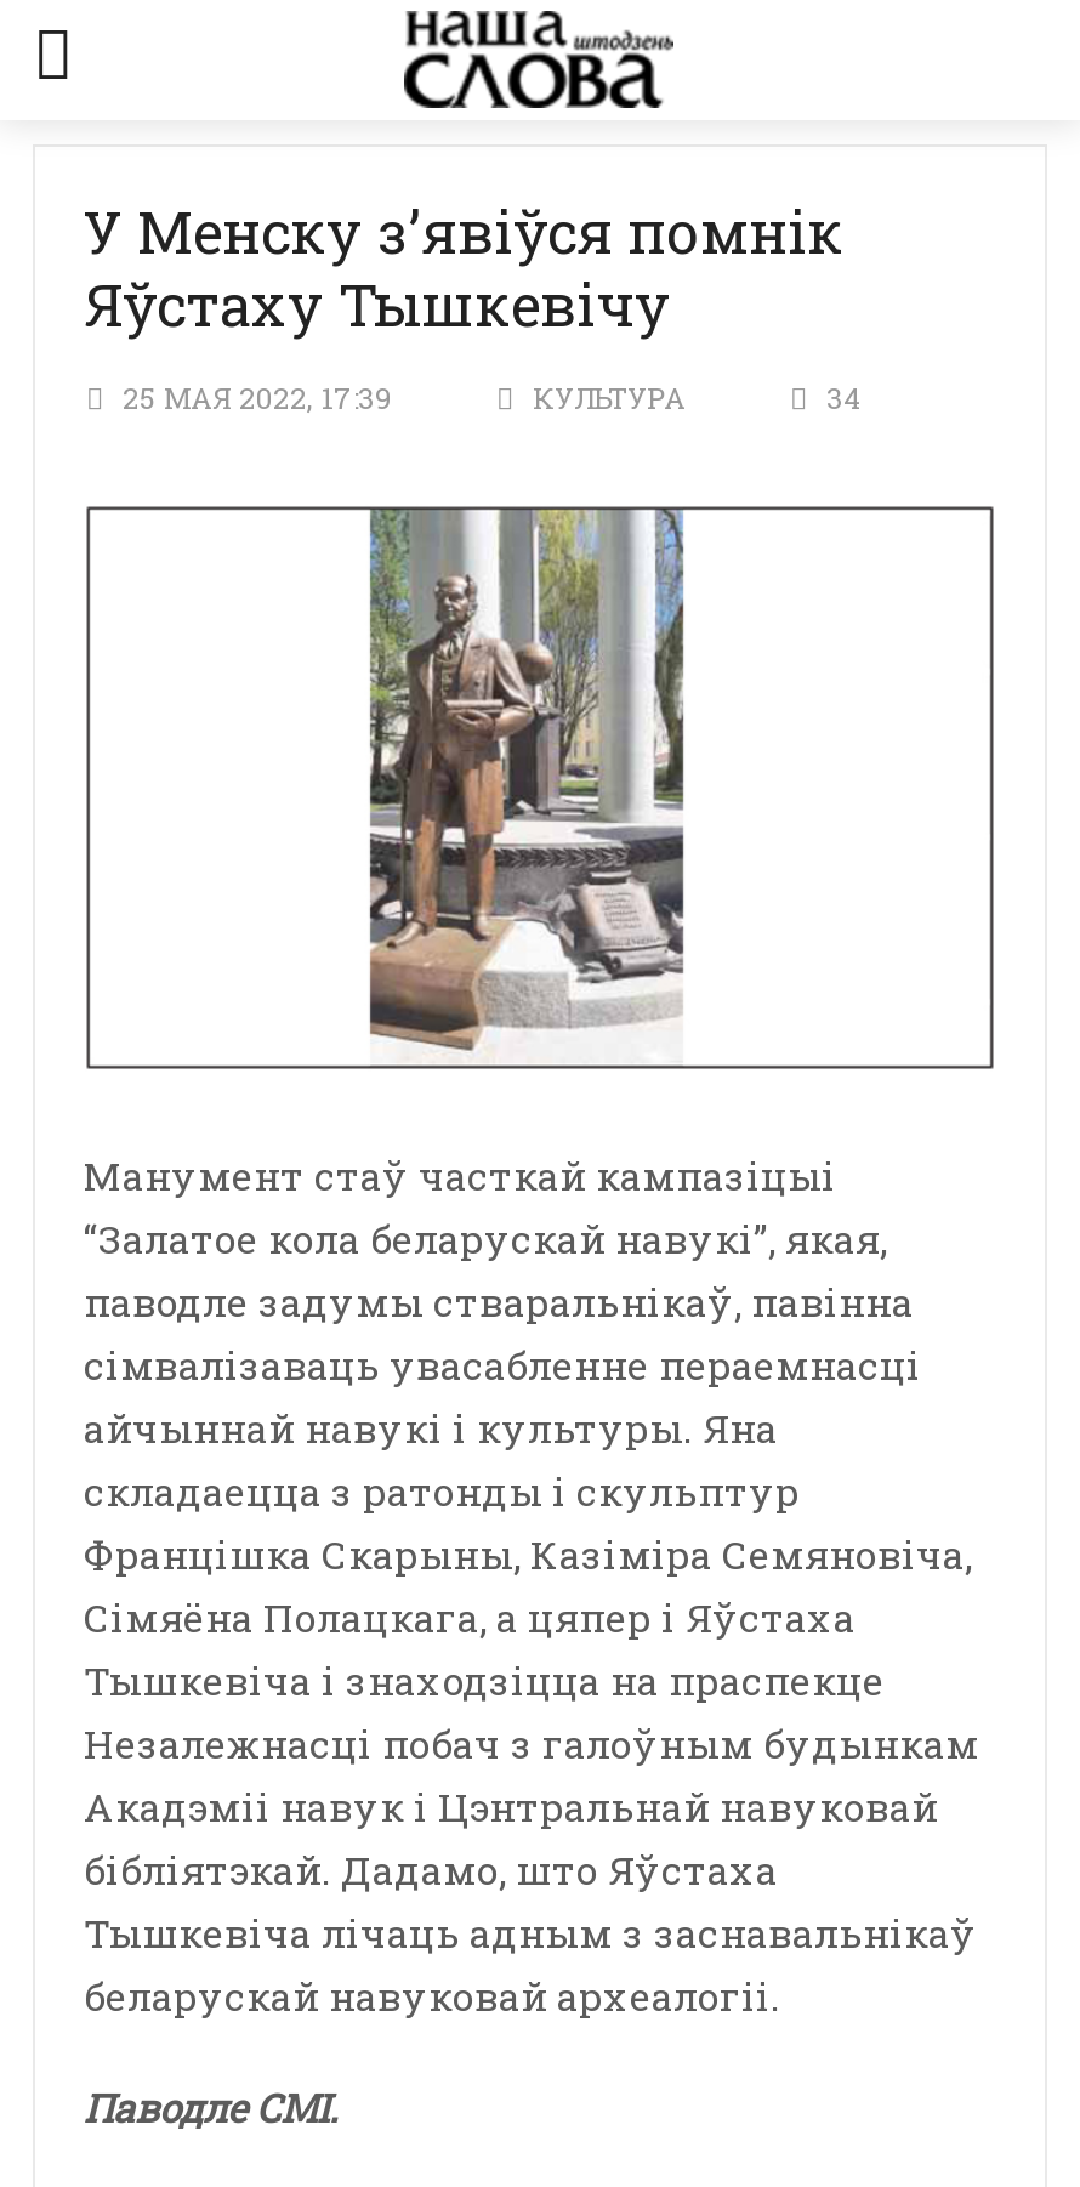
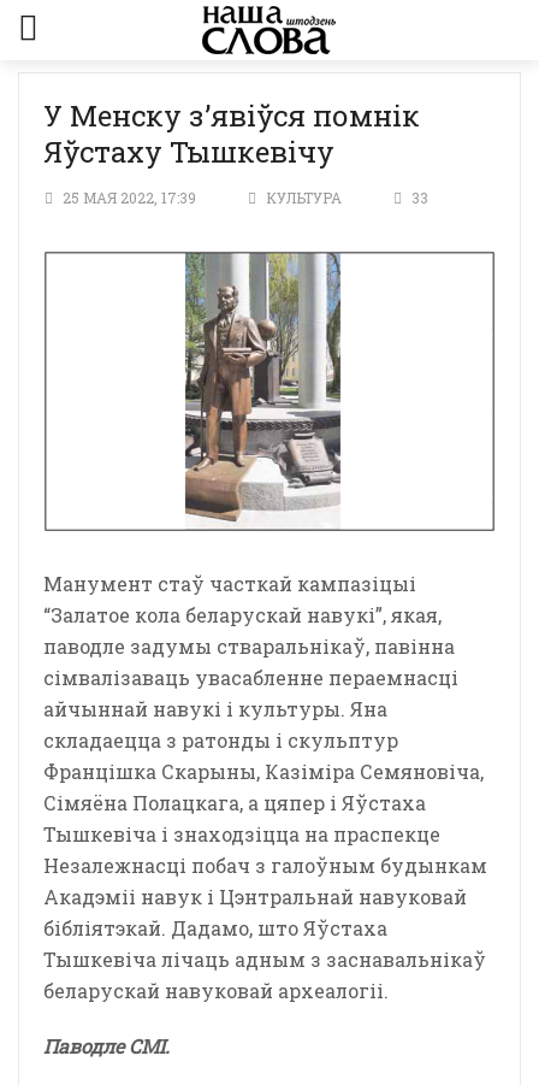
- 34
+ 33
